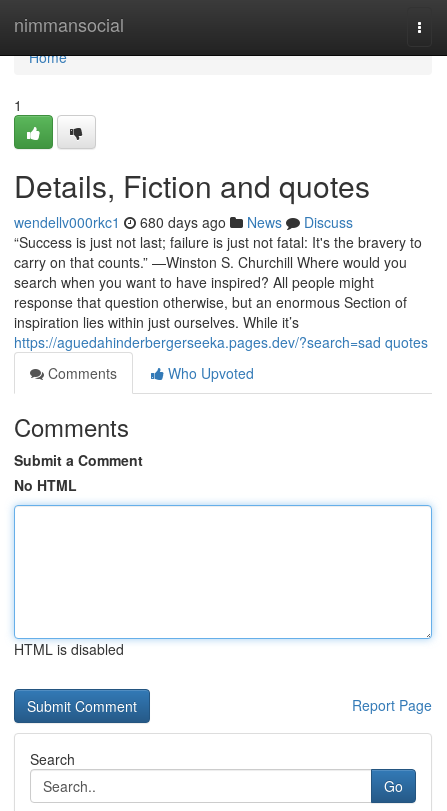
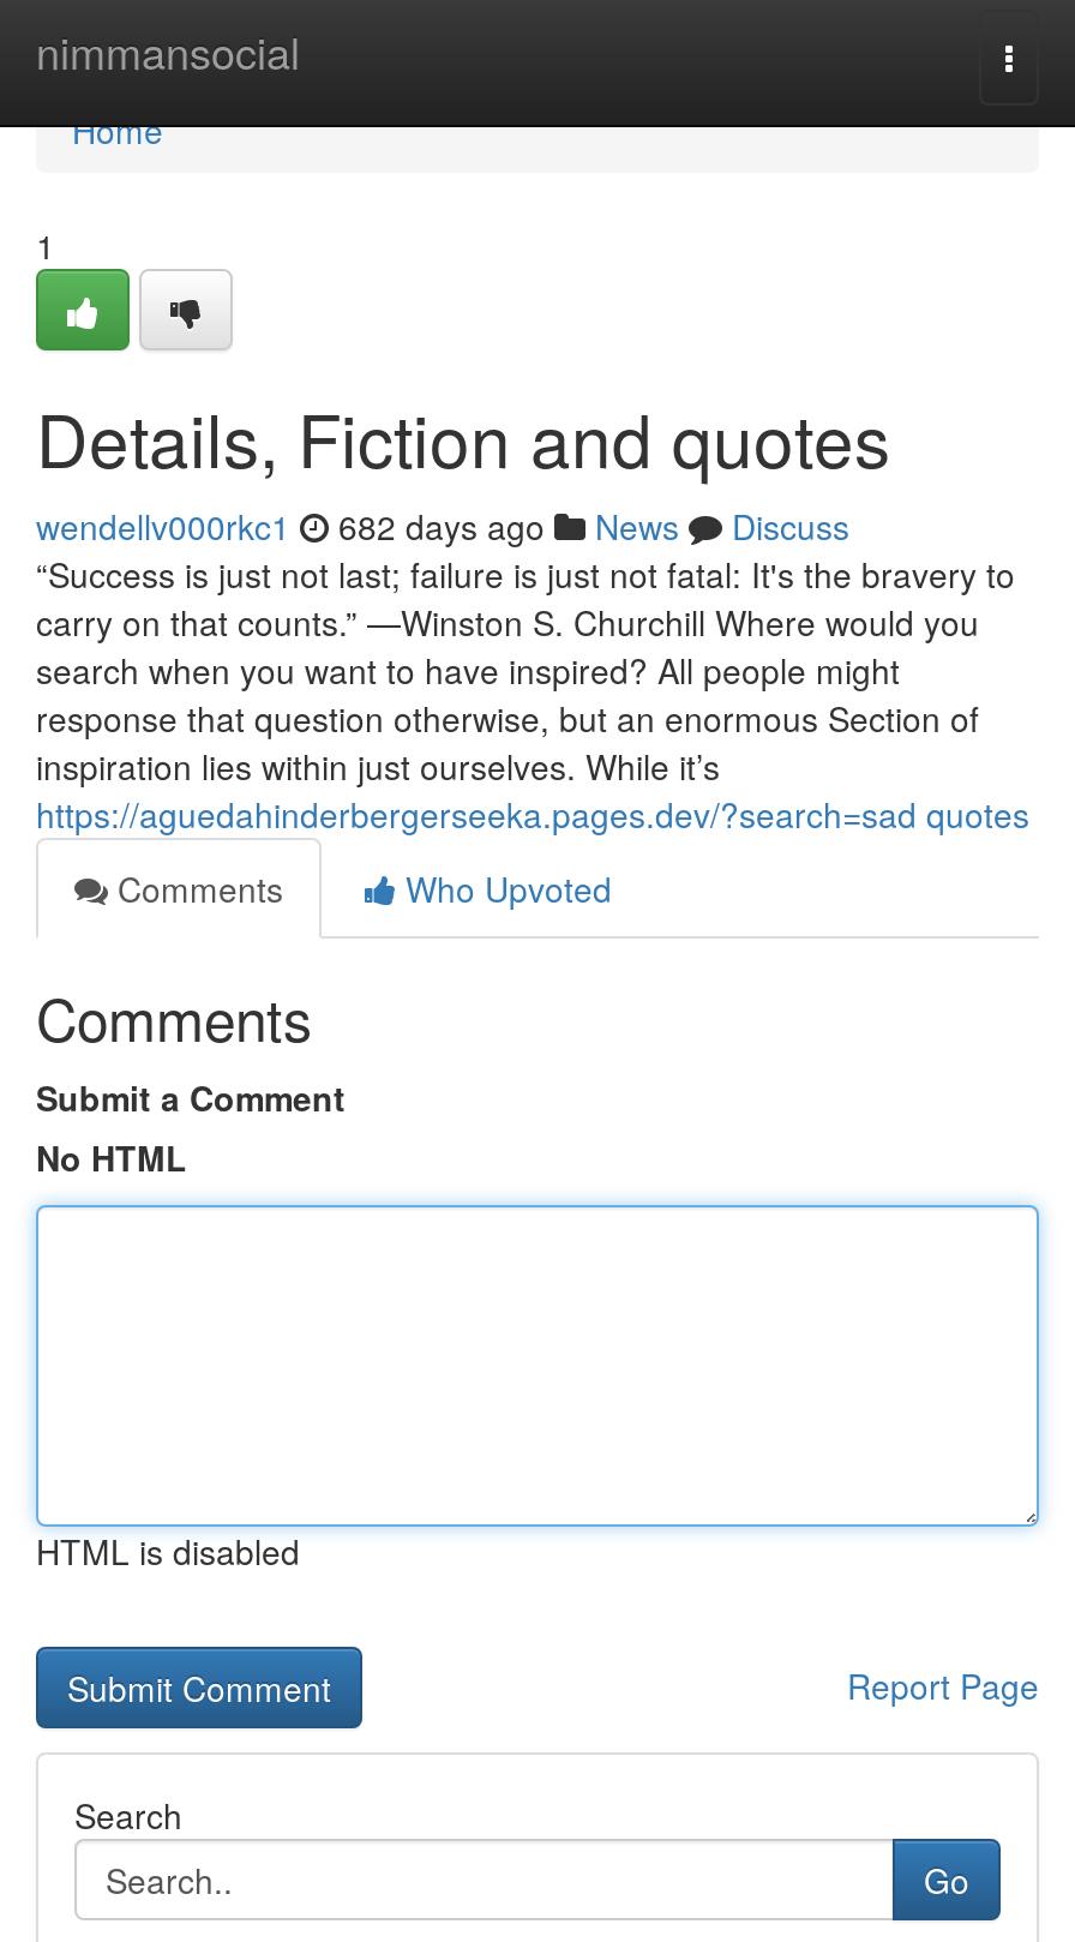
- 680 days ago
+ 682 days ago
